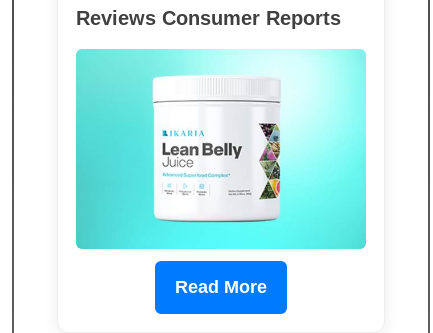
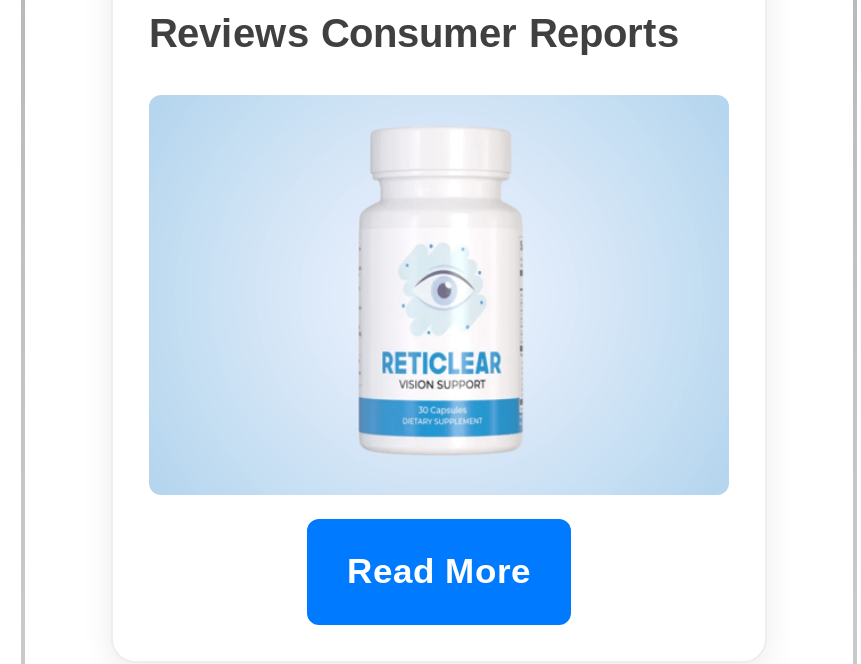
- [image]
+ [image]
